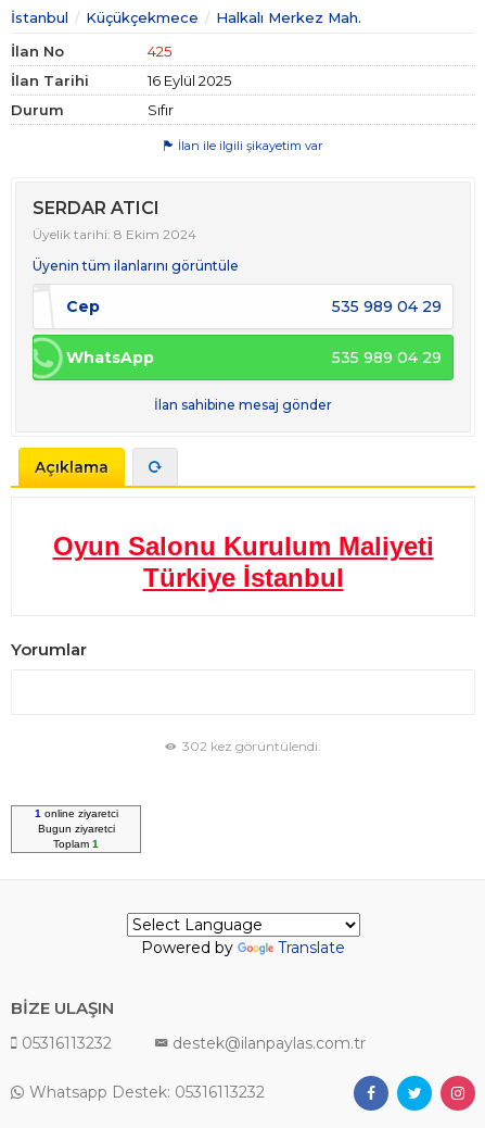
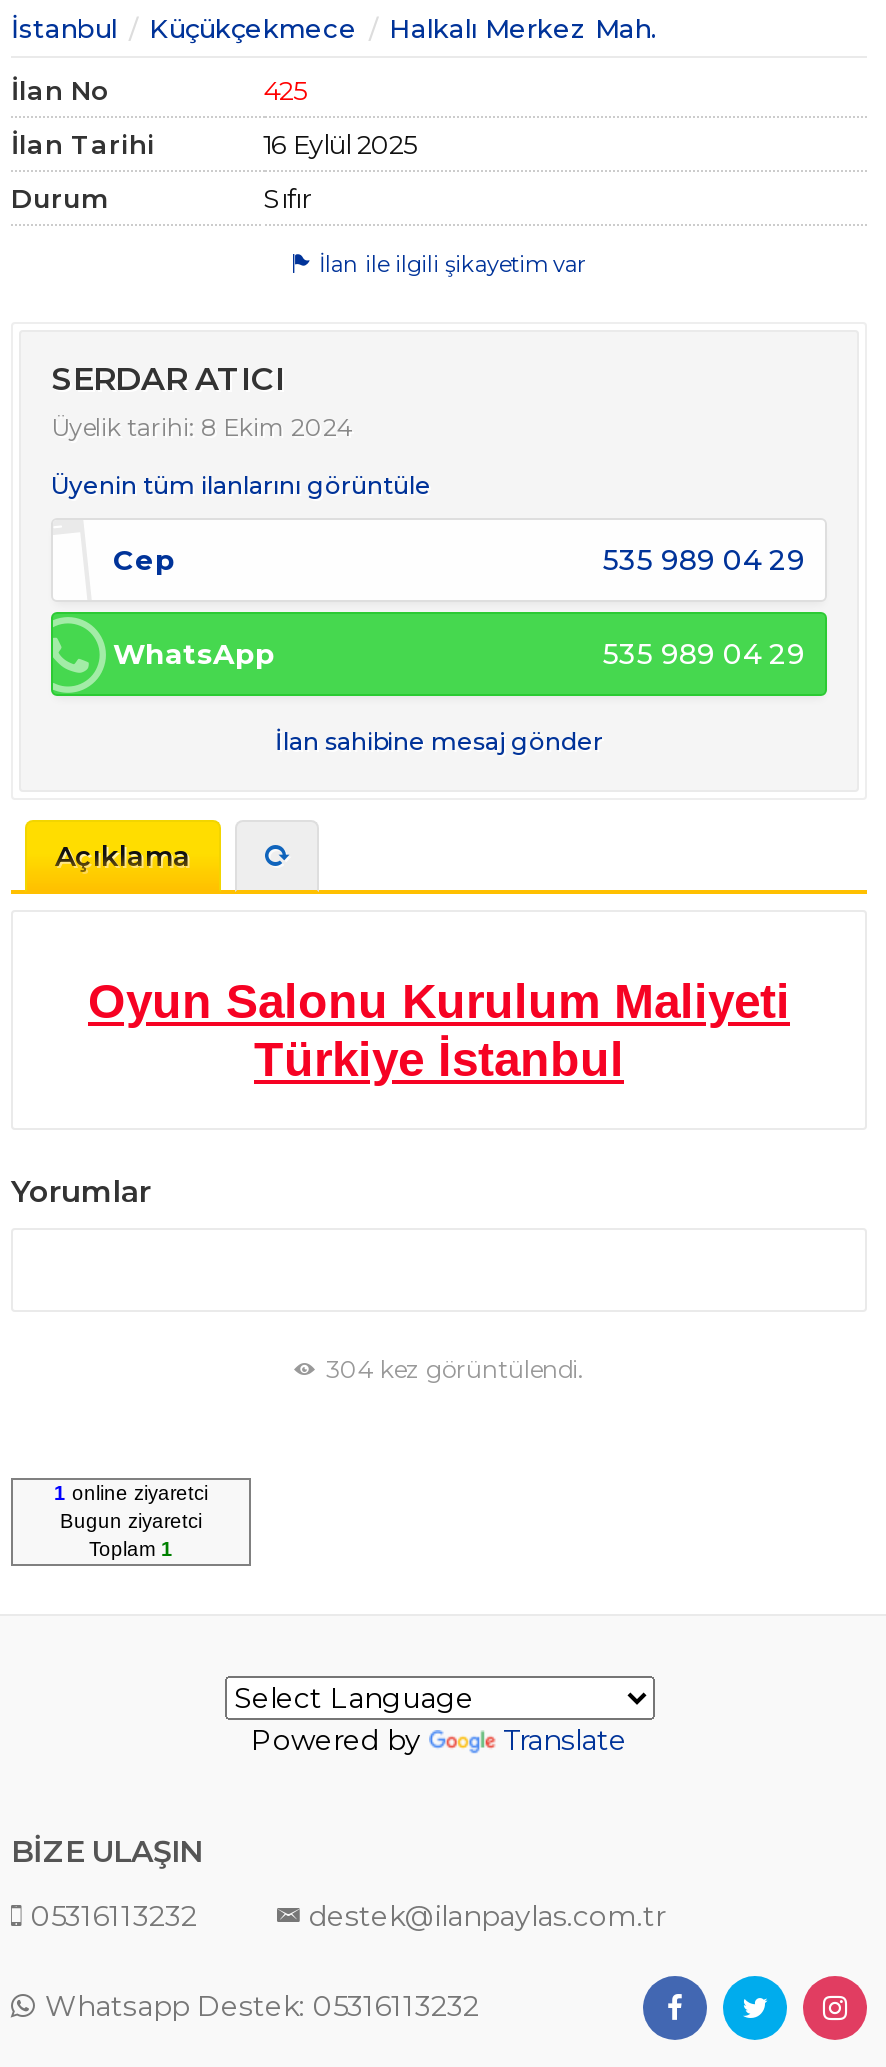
- 302 kez görüntülendi.
+ 304 kez görüntülendi.
